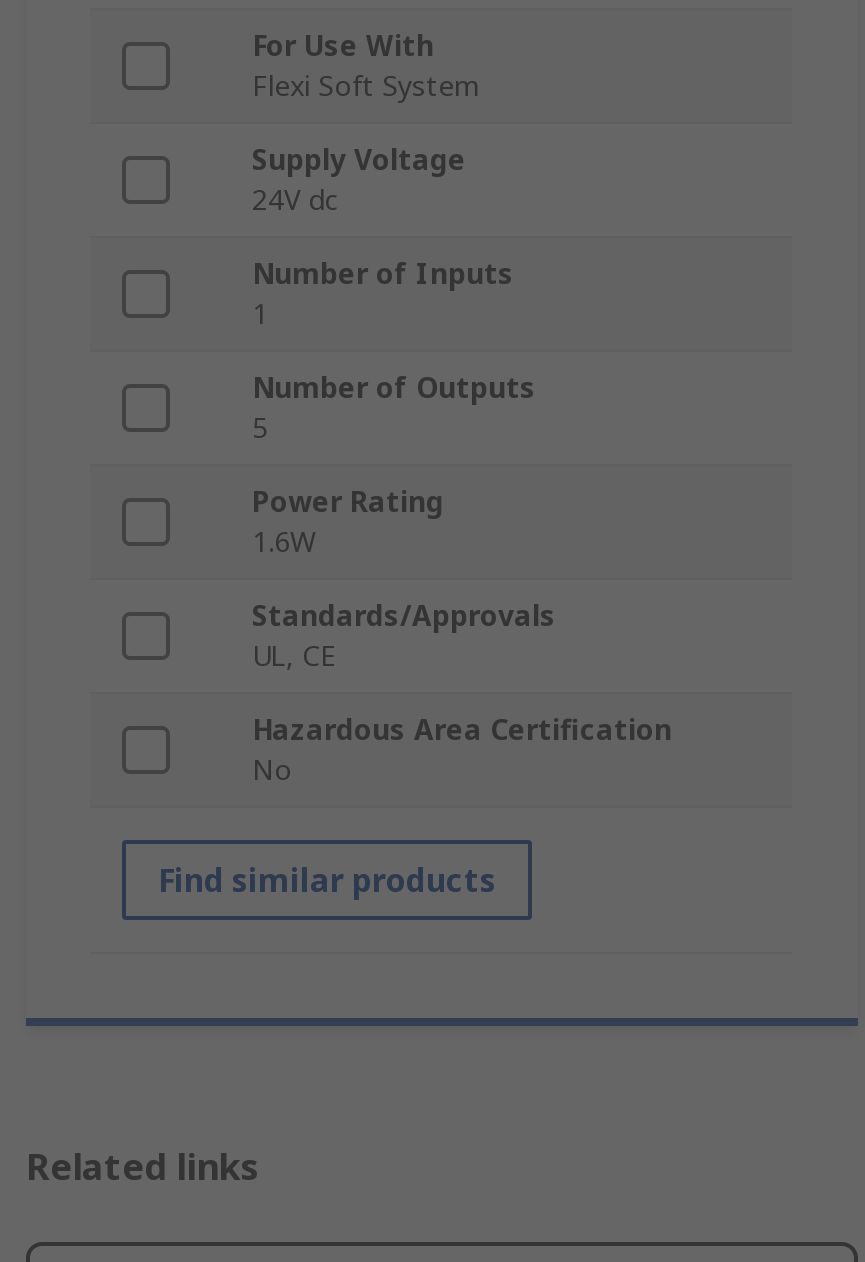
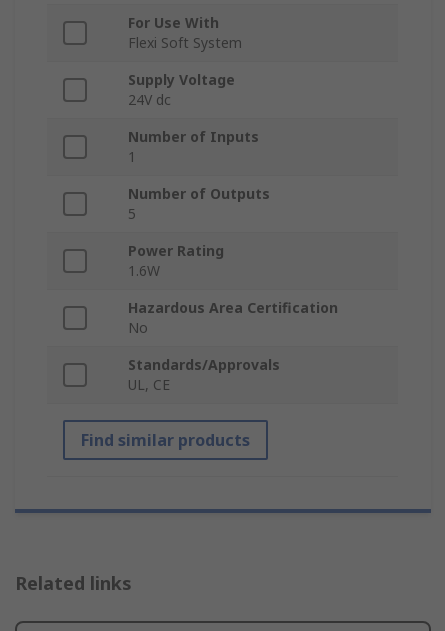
moved down: Standards/Approvals | UL, CE

moved up: Hazardous Area Certification | No
